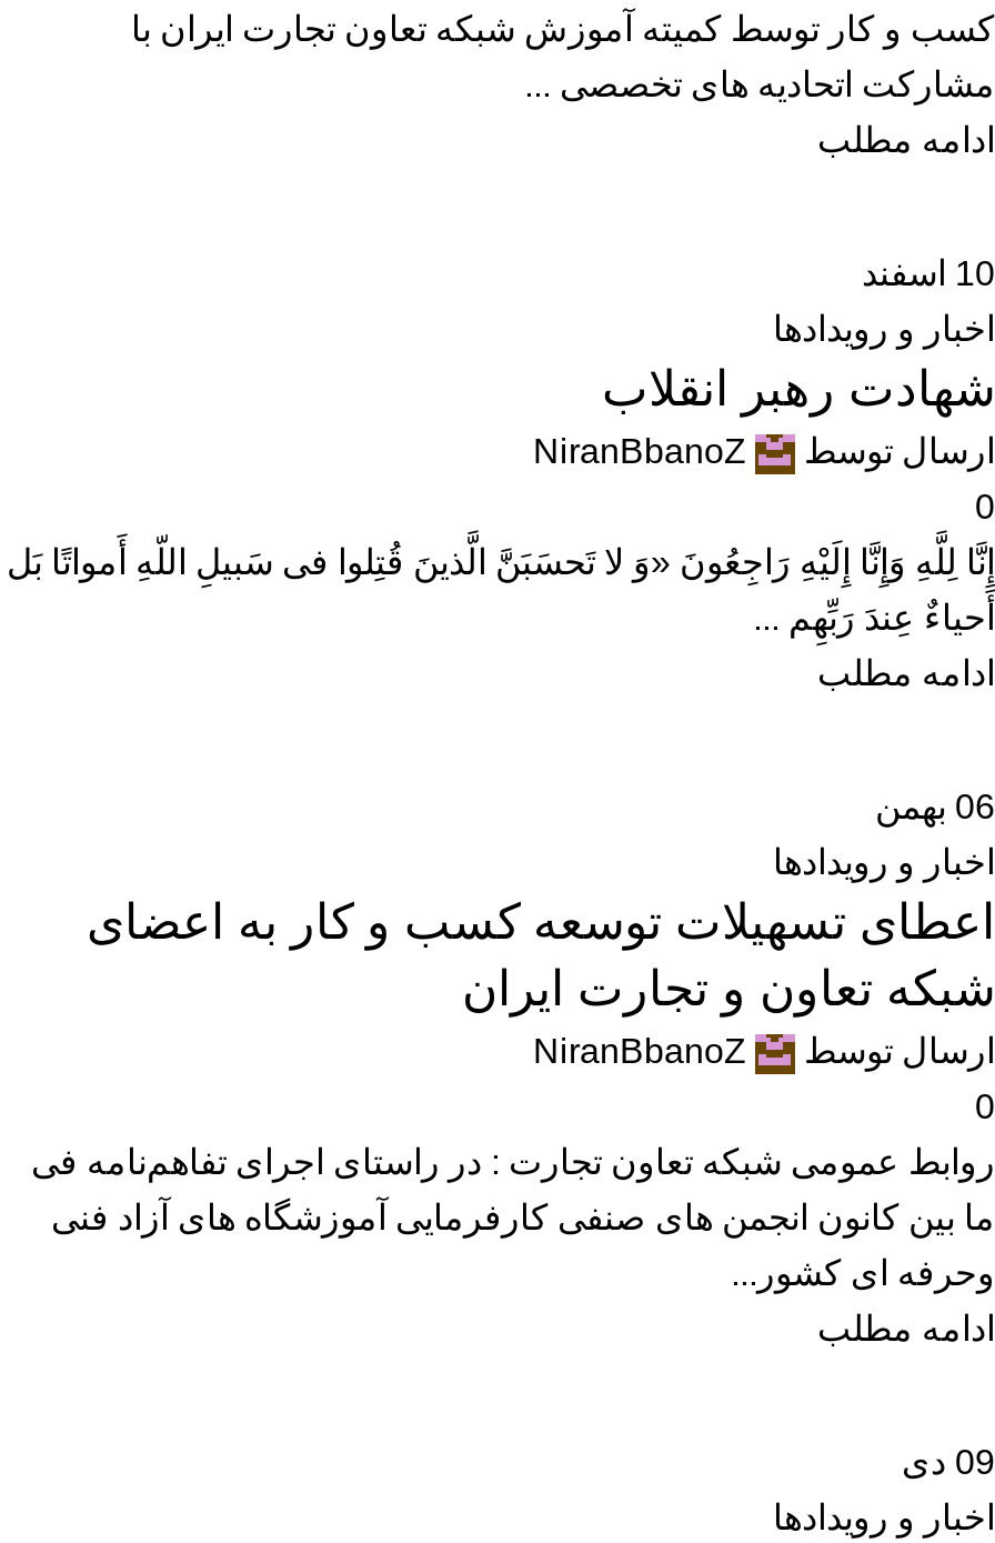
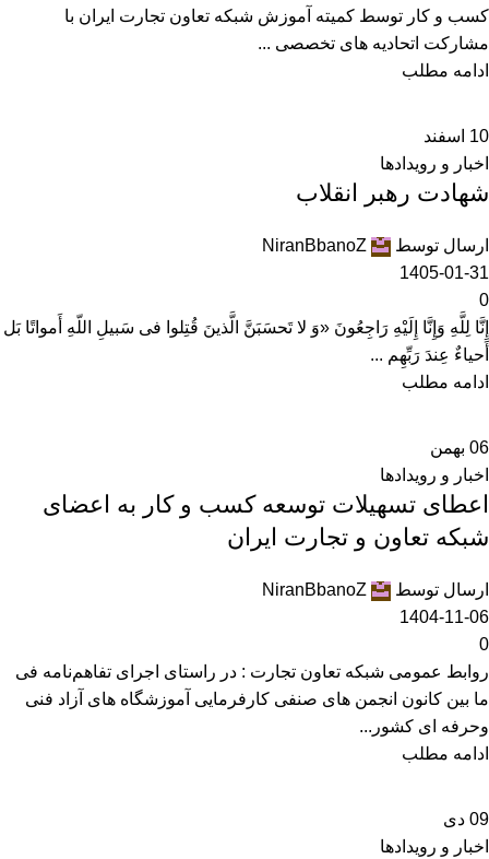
+ 1405-01-31

+ 1404-11-06
